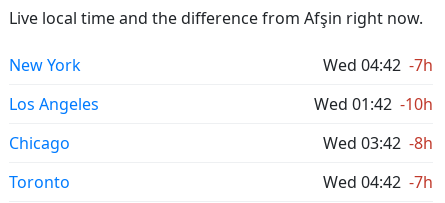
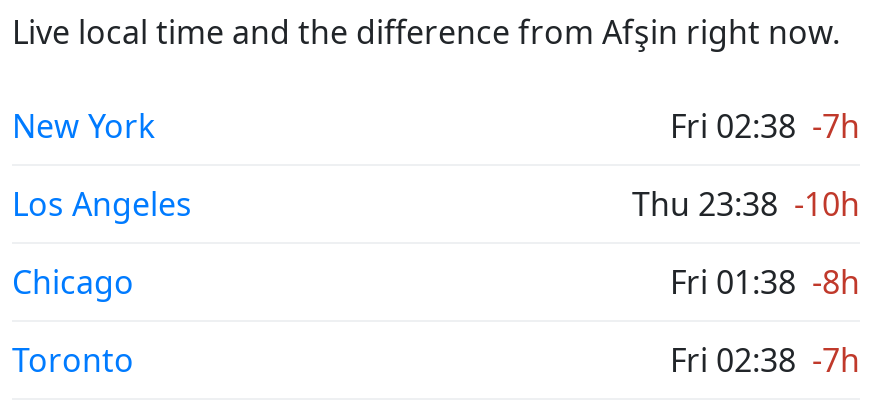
- Wed 04:42 -7h
+ Fri 02:38 -7h

- Wed 01:42 -10h
+ Thu 23:38 -10h

- Wed 03:42 -8h
+ Fri 01:38 -8h

- Wed 04:42 -7h
+ Fri 02:38 -7h
